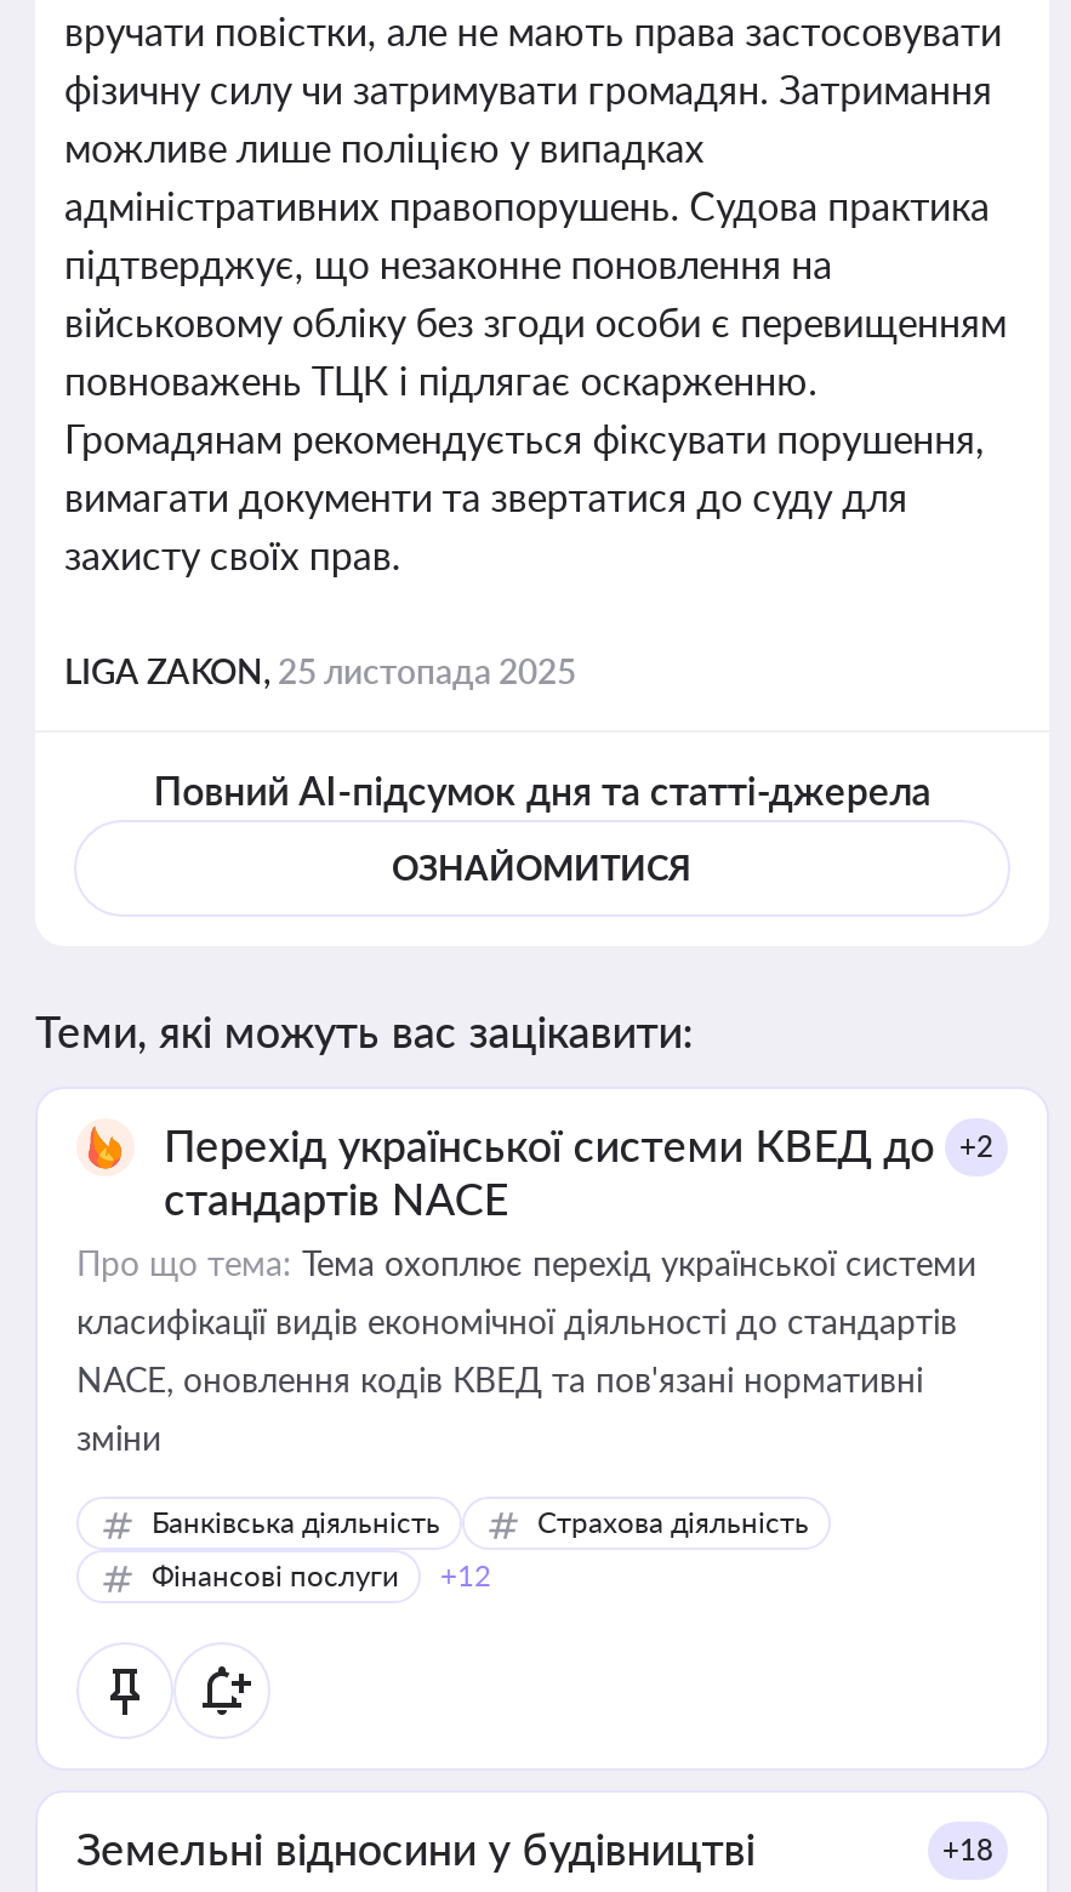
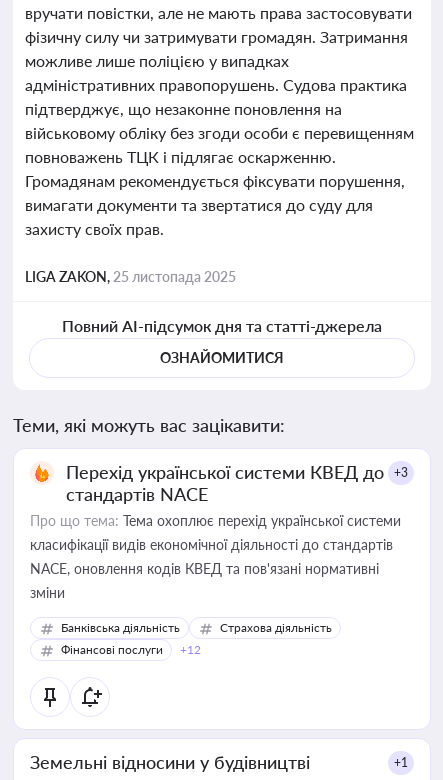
- Перехід української системи КВЕД до +2
+ Перехід української системи КВЕД до +3

- +18
+ +1
